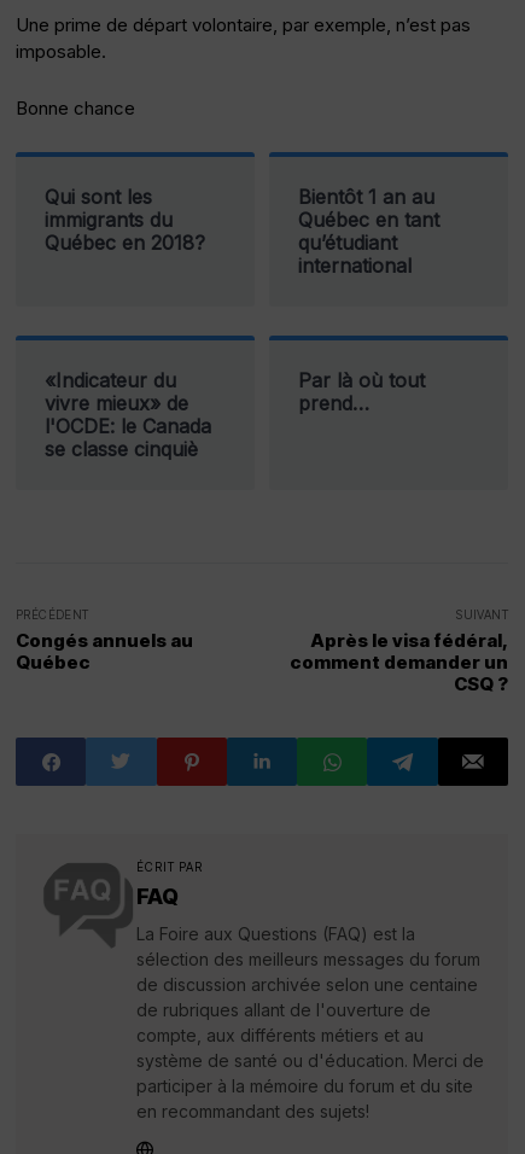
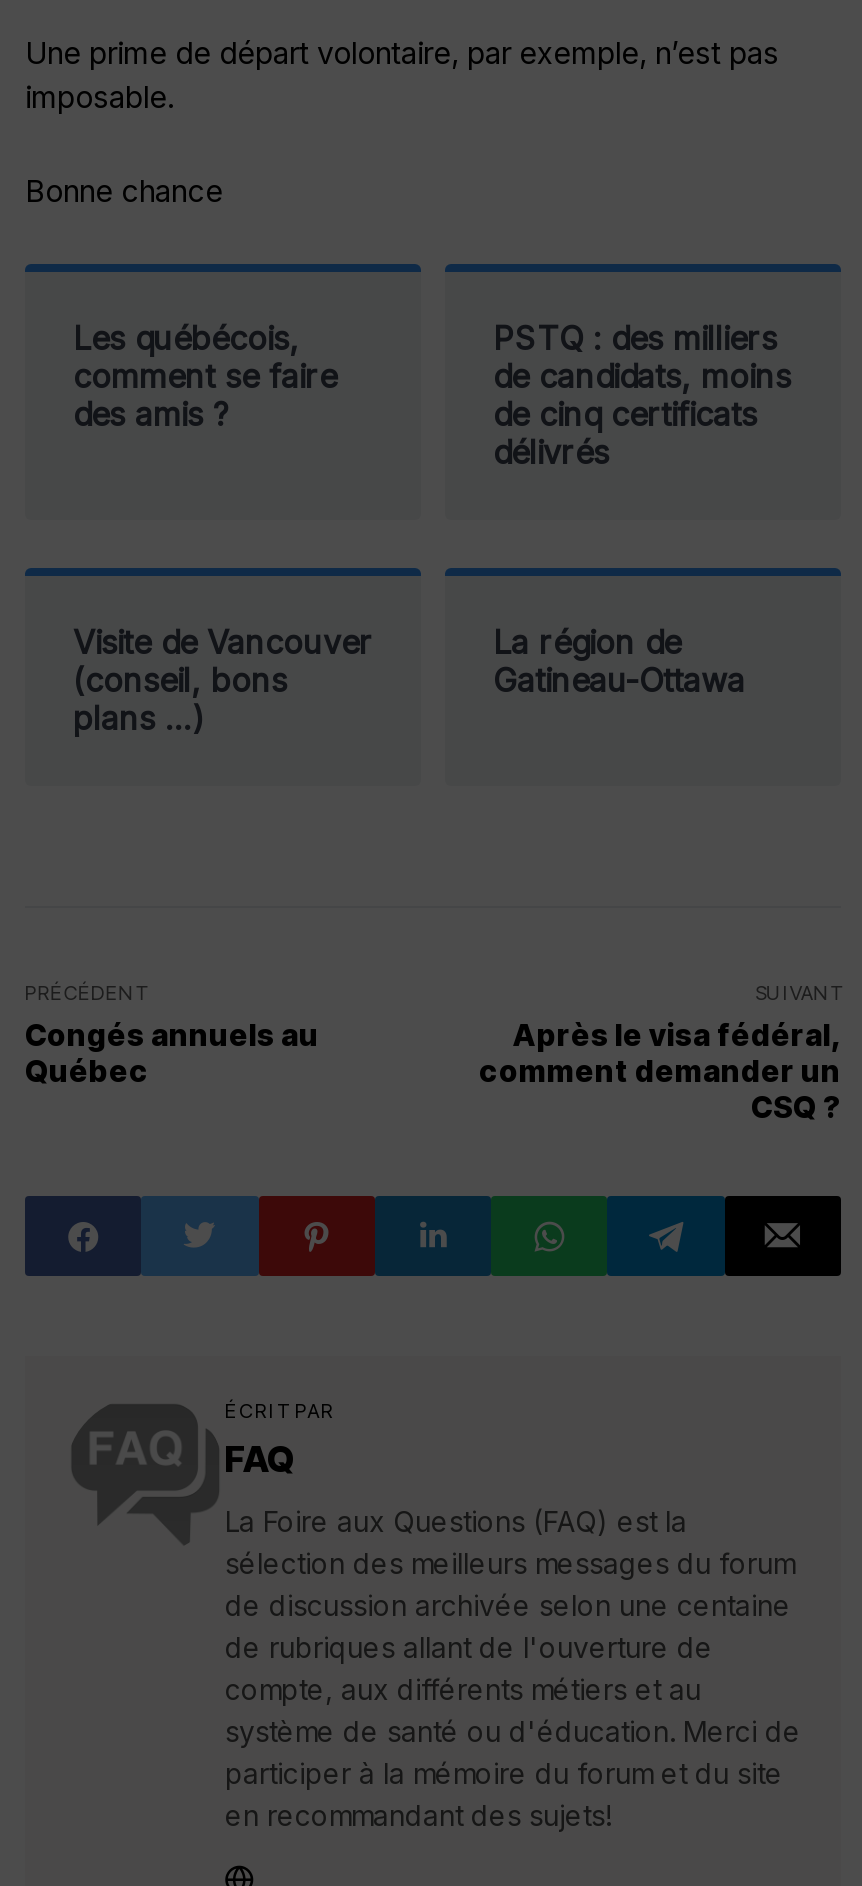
- Qui sont les
- immigrants du
- Québec en 2018?
+ Les québécois,
+ comment se faire
+ des amis ?

- Bientôt 1 an au
- Québec en tant
- qu’étudiant
- international
+ PSTQ : des milliers
+ de candidats, moins
+ de cinq certificats
+ délivrés

- «Indicateur du
- vivre mieux» de
- l'OCDE: le Canada
- se classe cinquiè
+ Visite de Vancouver
+ (conseil, bons
+ plans …)

- Par là où tout
- prend…
+ La région de
+ Gatineau-Ottawa
